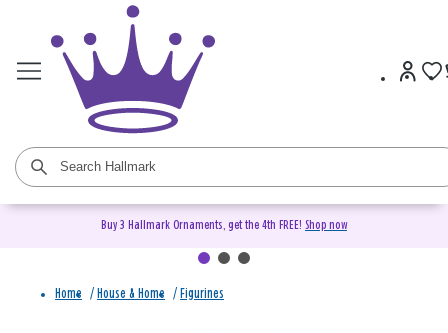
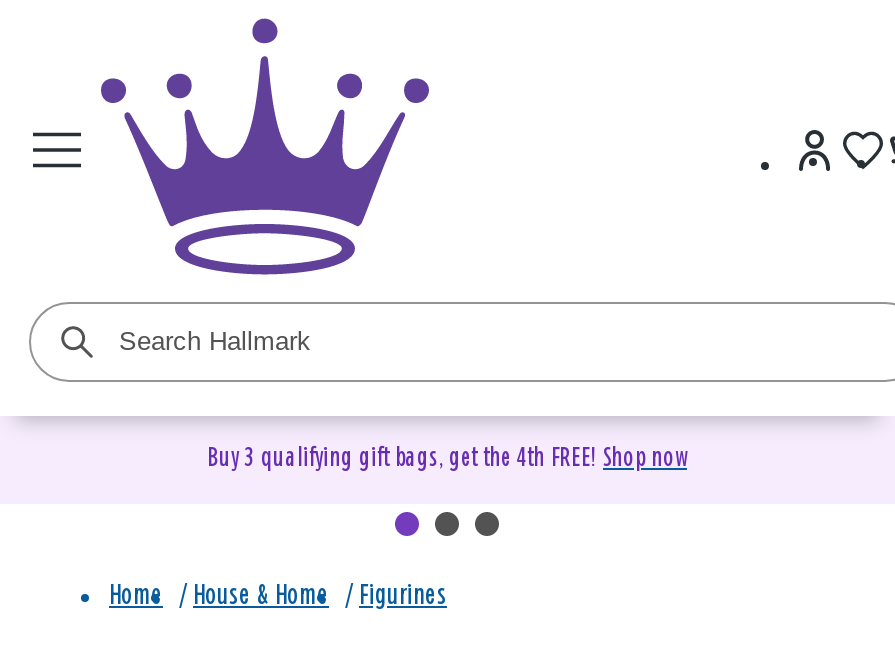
- Buy 3 Hallmark Ornaments, get the 4th FREE! Shop now
+ Buy 3 qualifying gift bags, get the 4th FREE! Shop now
